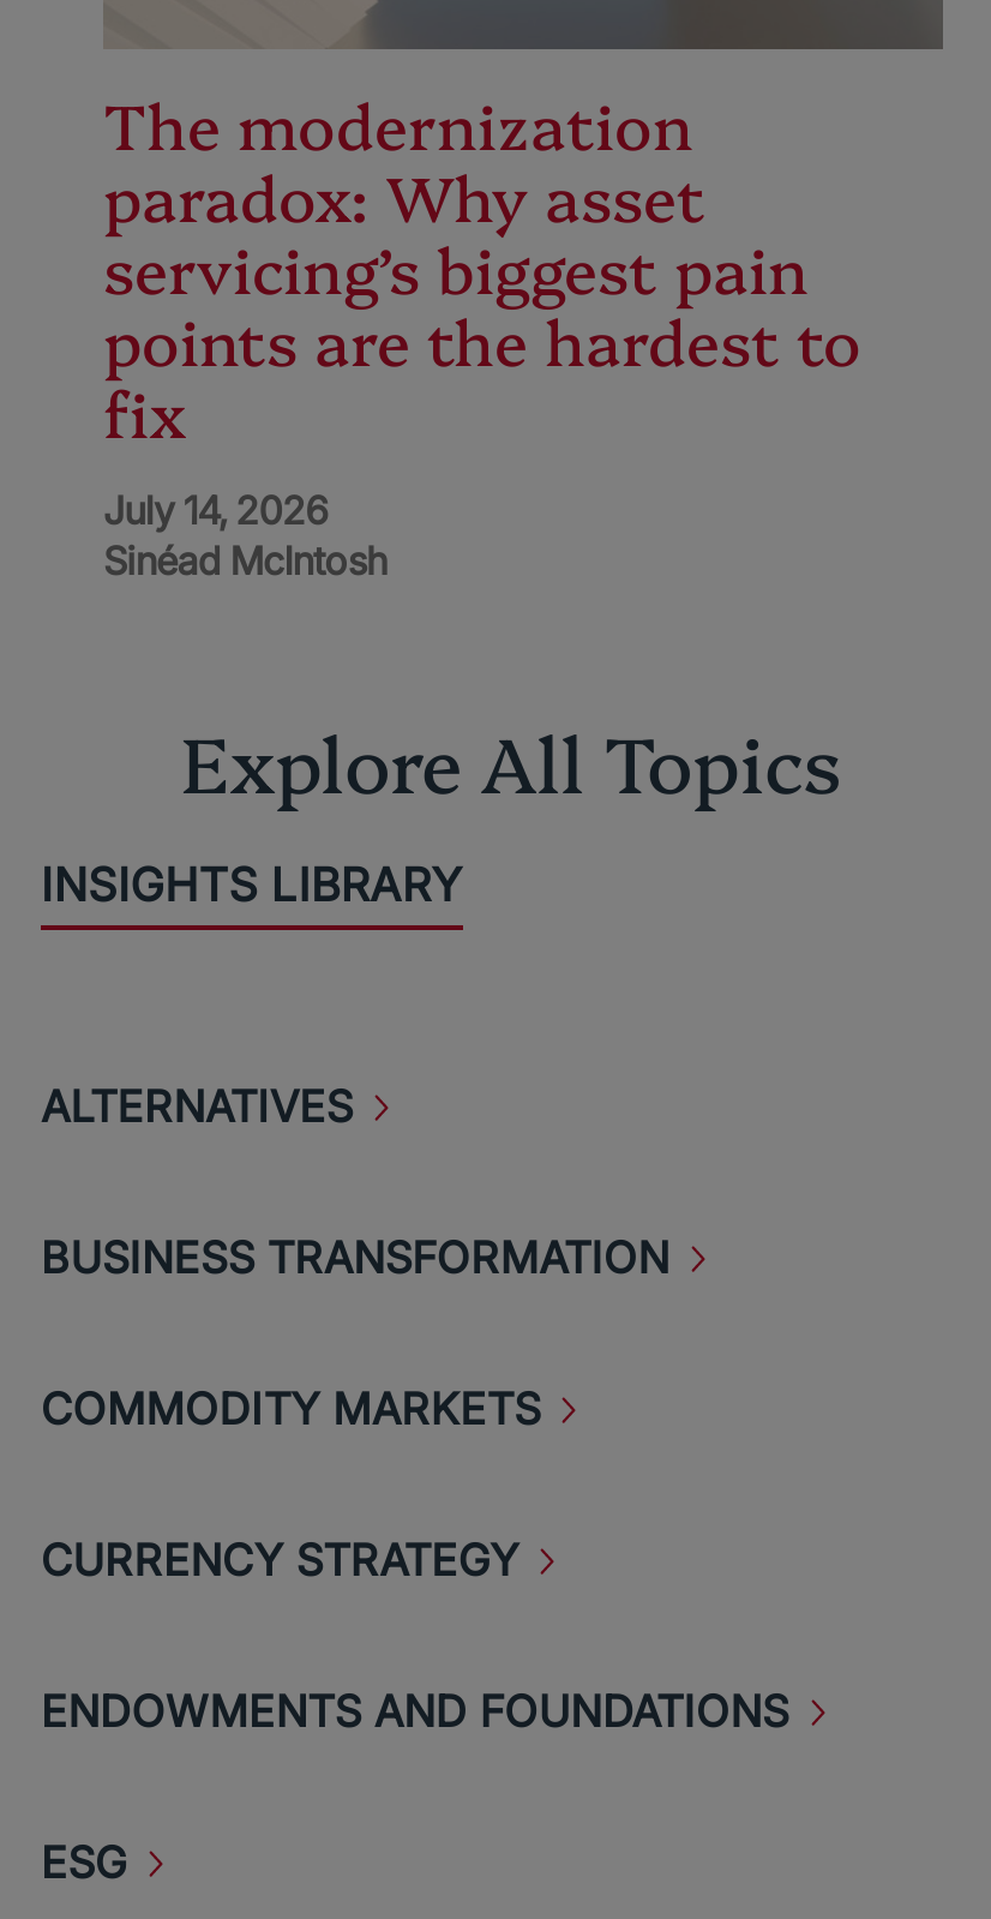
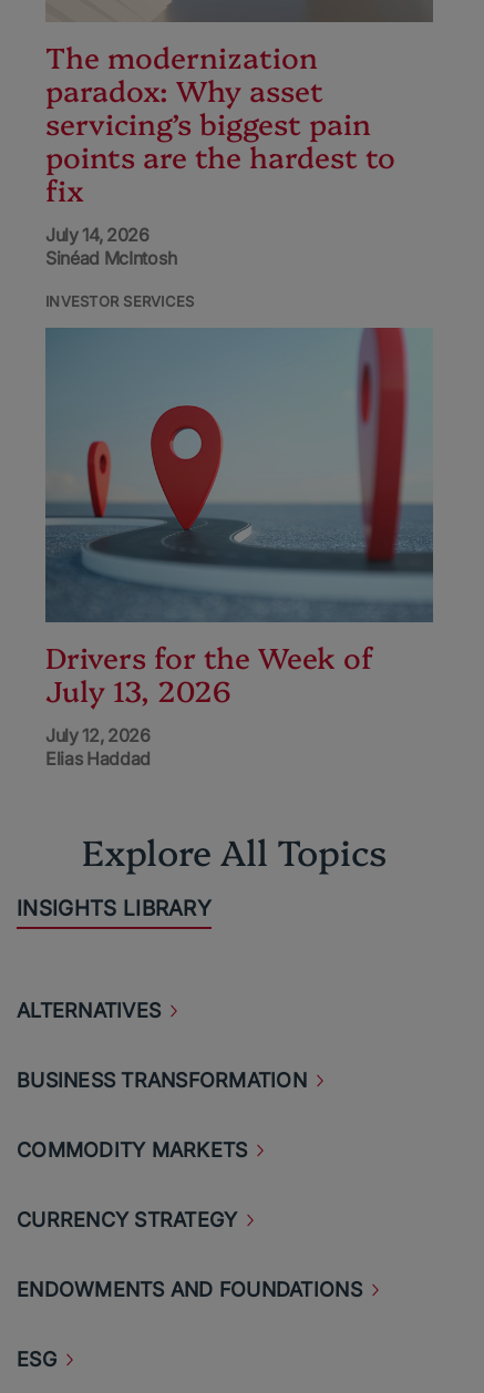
+ [image]
+ Drivers for the Week of
+ July 13, 2026
+ July 12, 2026
+ Elias Haddad

+ INVESTOR SERVICES
